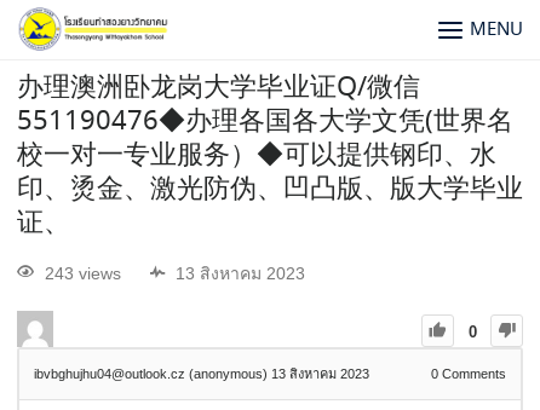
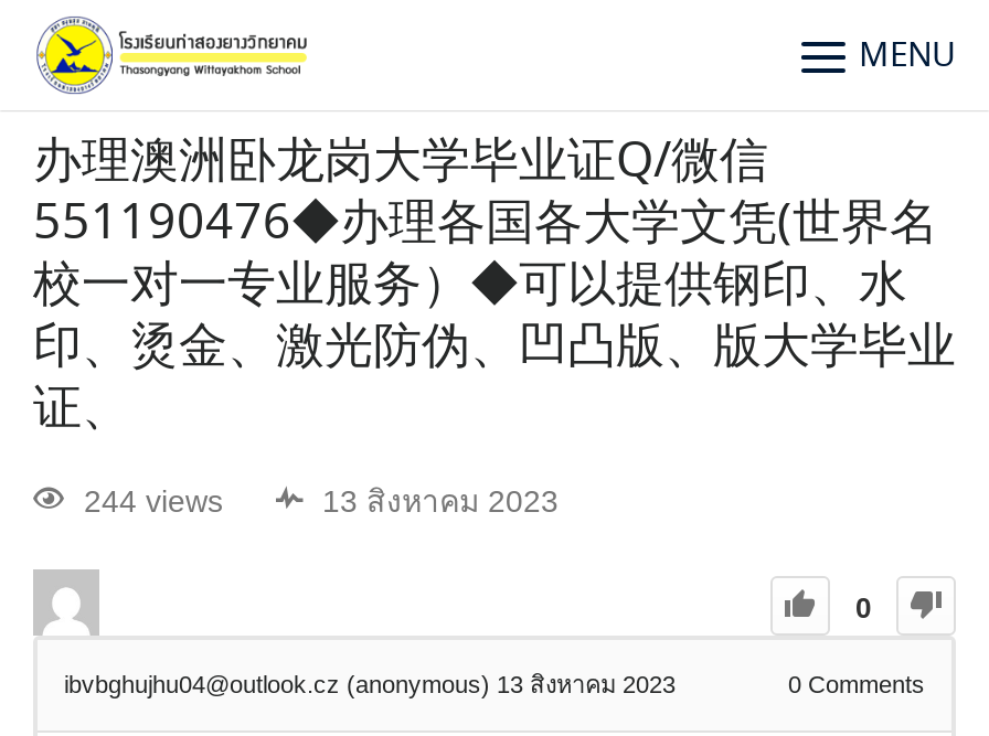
- 243 views
+ 244 views
